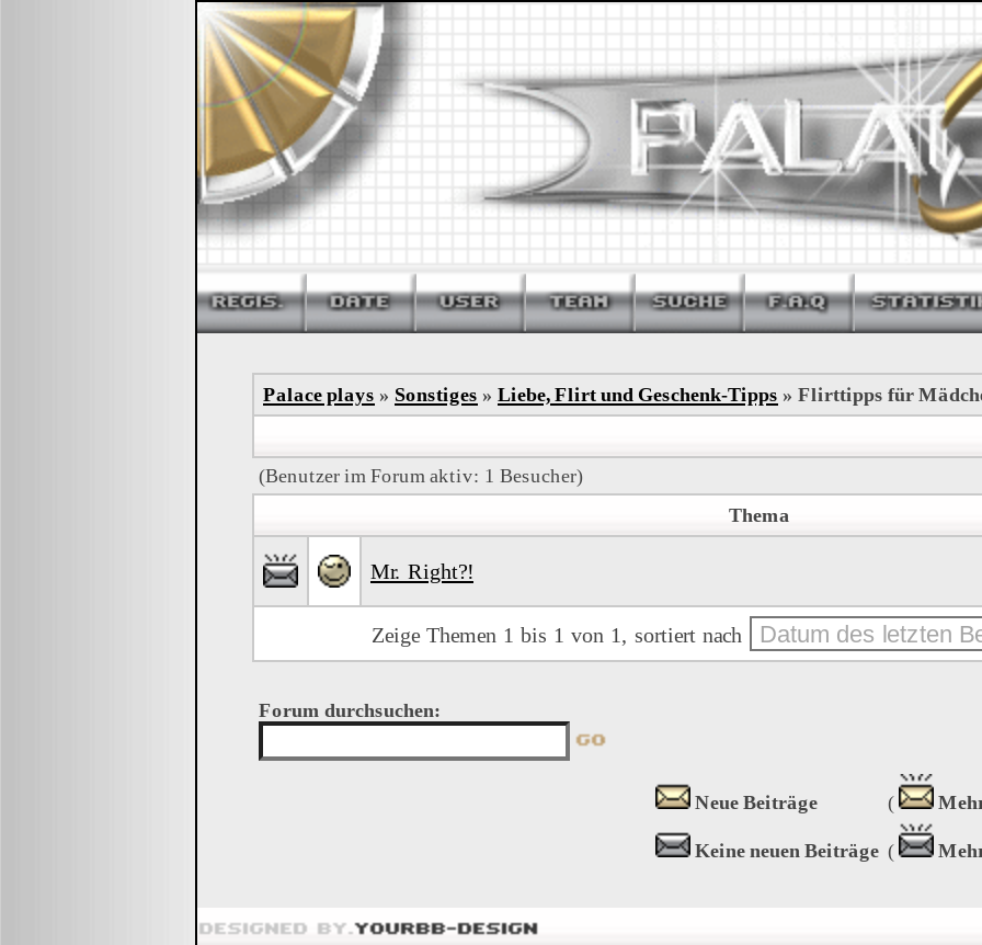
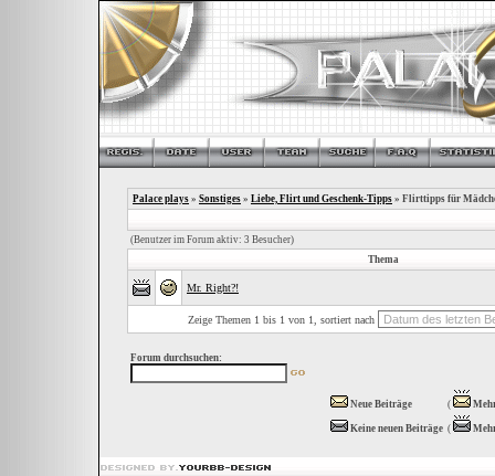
- (Benutzer im Forum aktiv: 1 Besucher)
+ (Benutzer im Forum aktiv: 3 Besucher)
